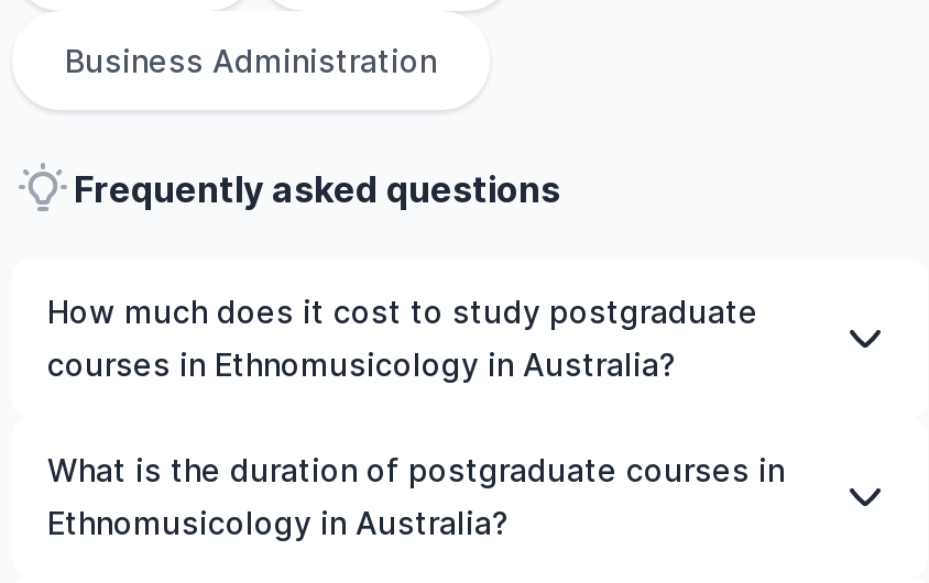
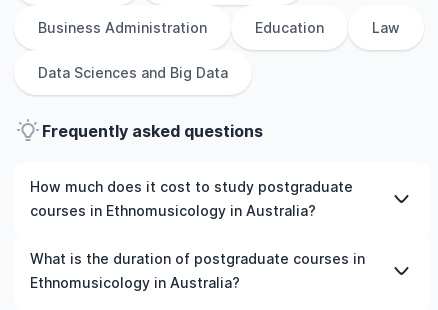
+ Education
+ Law
+ Data Sciences and Big Data
